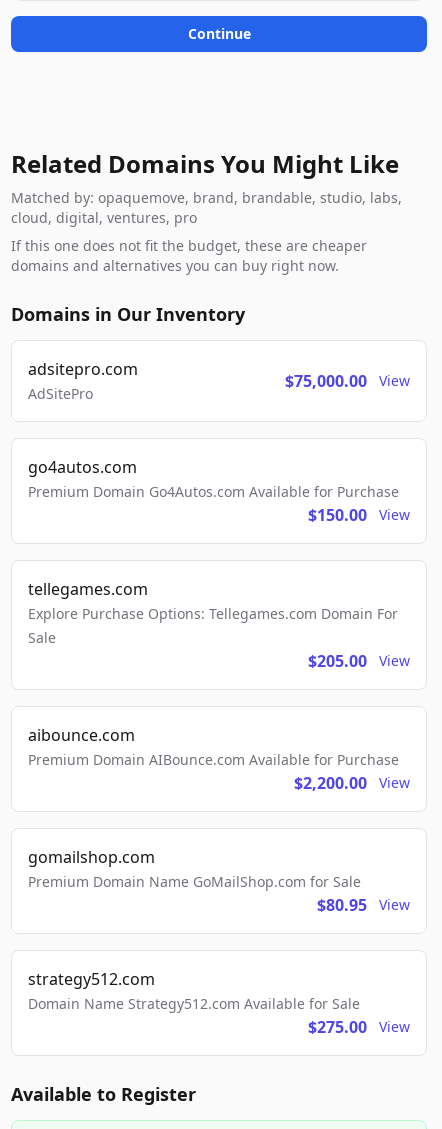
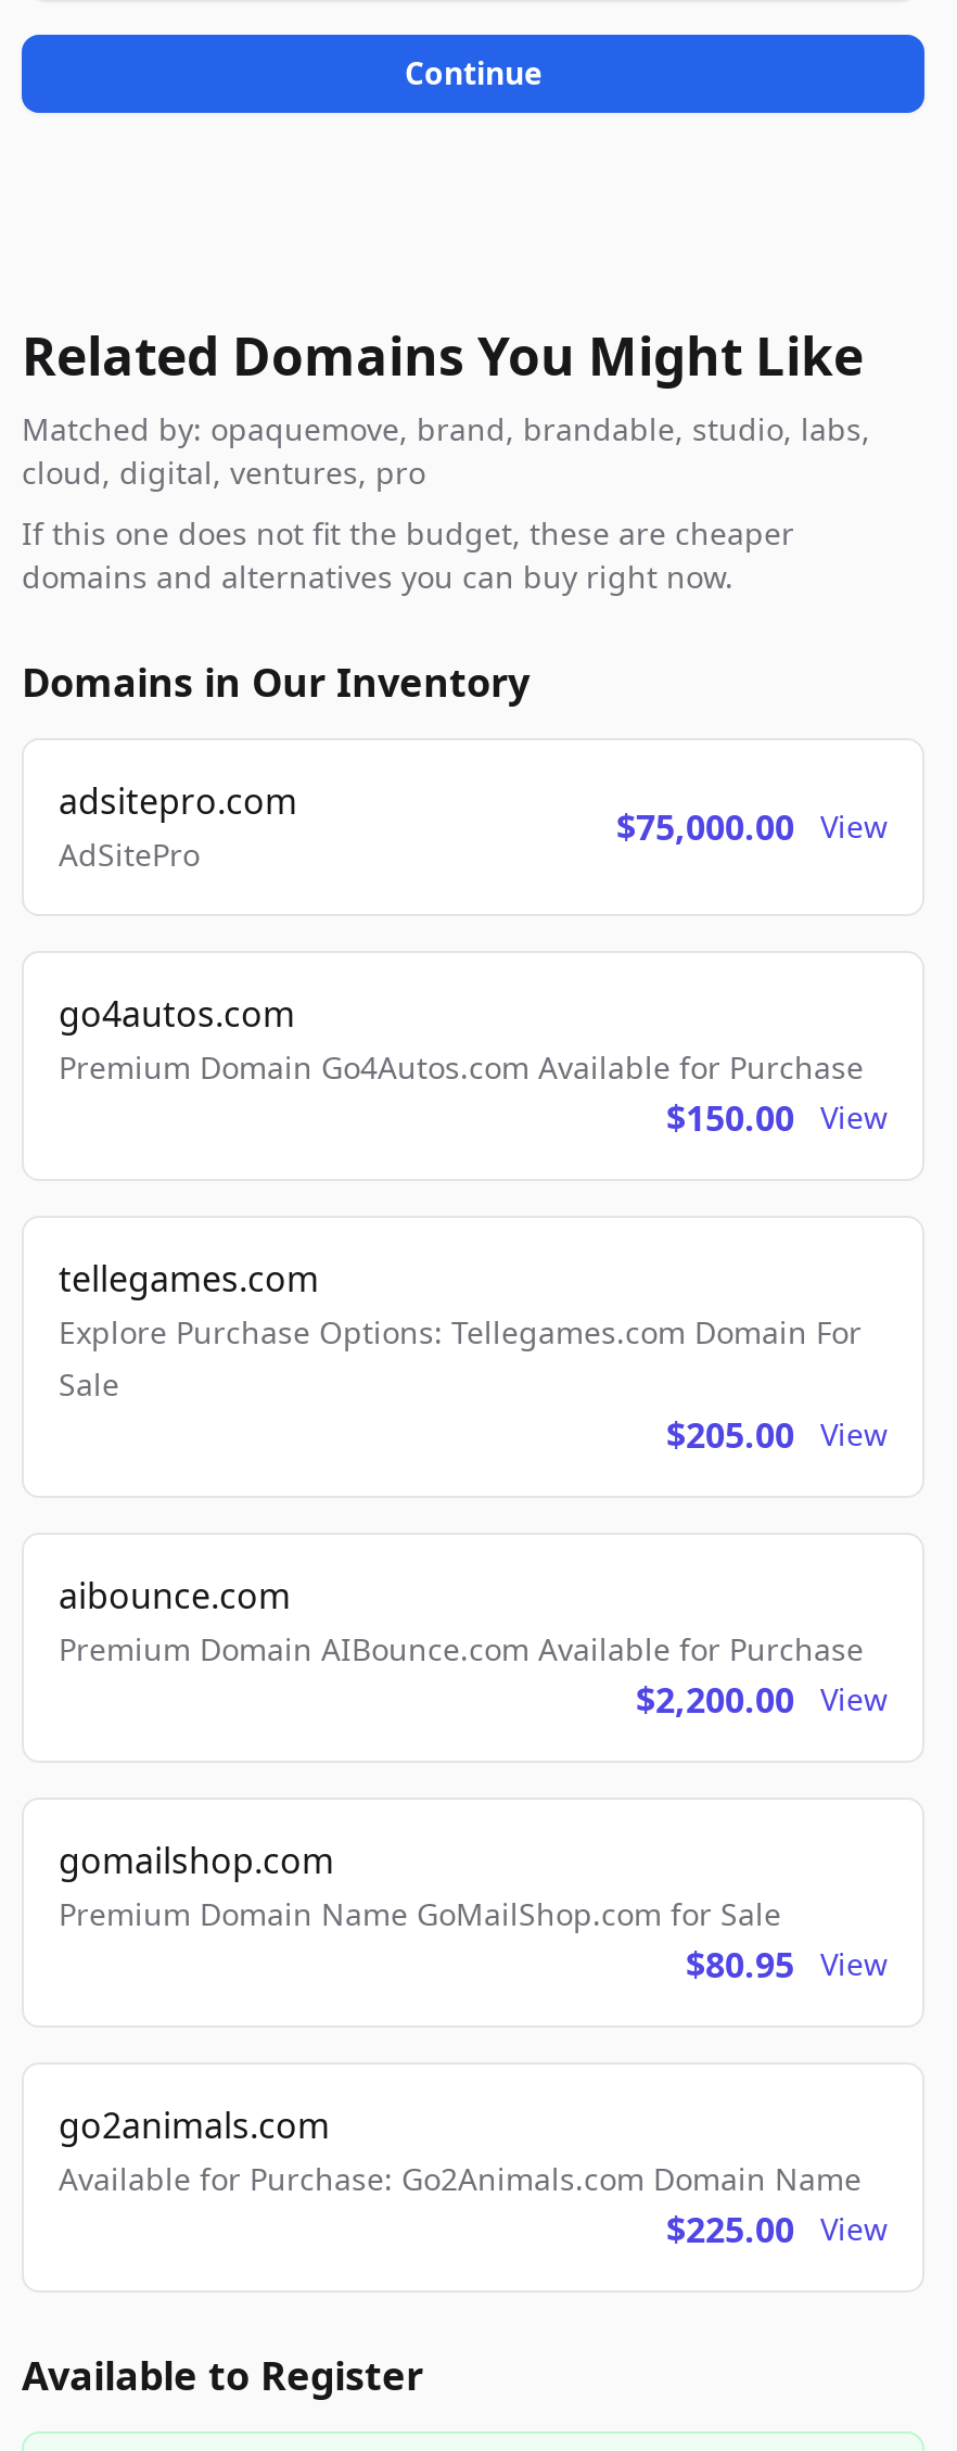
- strategy512.com
- Domain Name Strategy512.com Available for Sale
- $275.00
+ go2animals.com
+ Available for Purchase: Go2Animals.com Domain Name
+ $225.00
